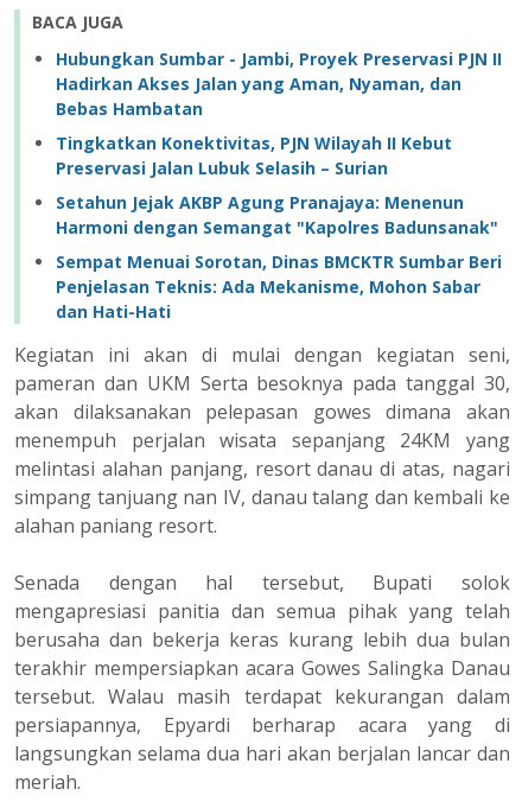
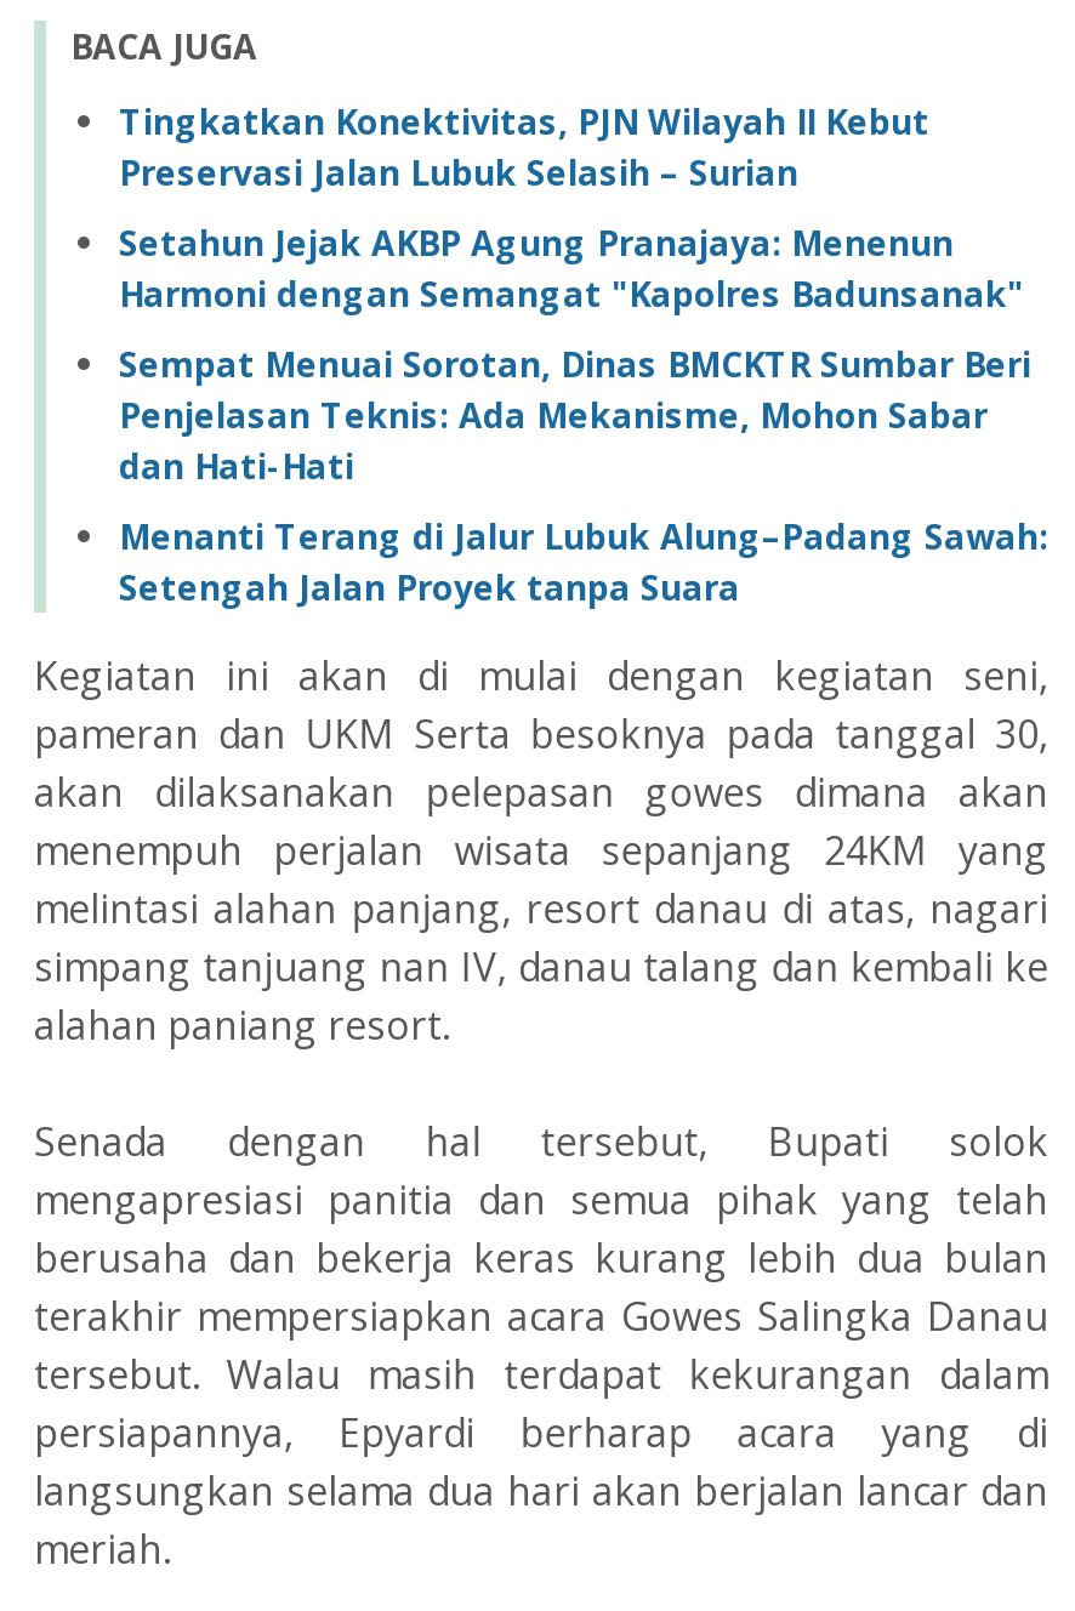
- Hubungkan Sumbar - Jambi, Proyek Preservasi PJN II
- Hadirkan Akses Jalan yang Aman, Nyaman, dan
- Bebas Hambatan

moved up: Tingkatkan Konektivitas, PJN Wilayah II Kebut | Preservasi Jalan Lubuk Selasih – Surian | Setahun Jejak AKBP Agung Pranajaya: Menenun | Harmoni dengan Semangat "Kapolres Badunsanak" | Sempat Menuai Sorotan, Dinas BMCKTR Sumbar Beri | Penjelasan Teknis: Ada Mekanisme, Mohon Sabar | dan Hati-Hati

+ Menanti Terang di Jalur Lubuk Alung–Padang Sawah:
+ Setengah Jalan Proyek tanpa Suara
